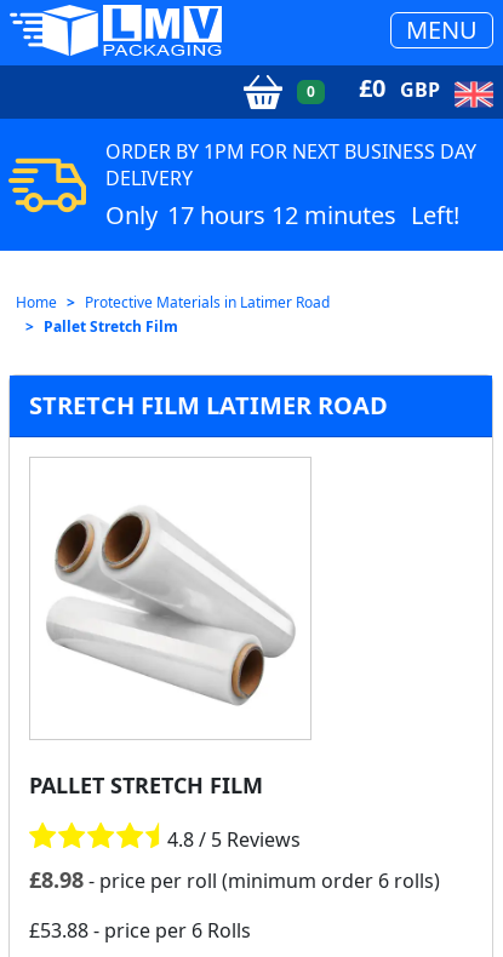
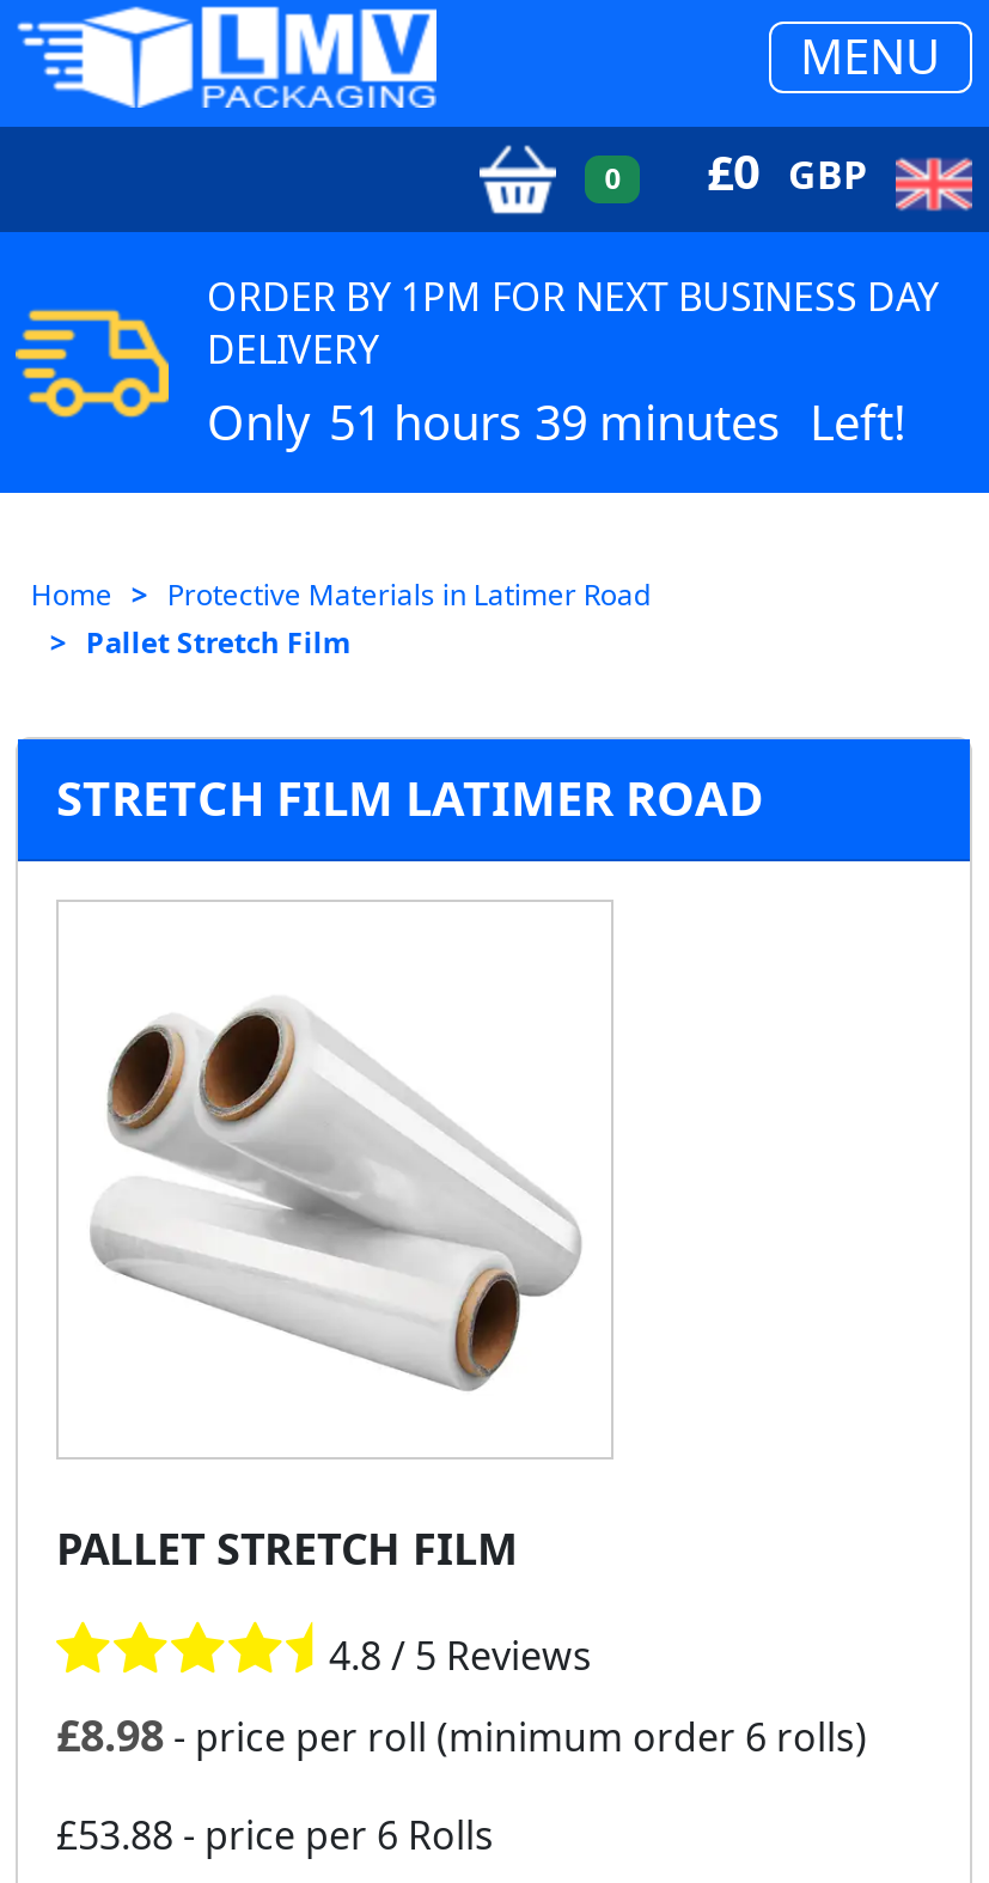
- Only 17 hours 12 minutes Left!
+ Only 51 hours 39 minutes Left!
